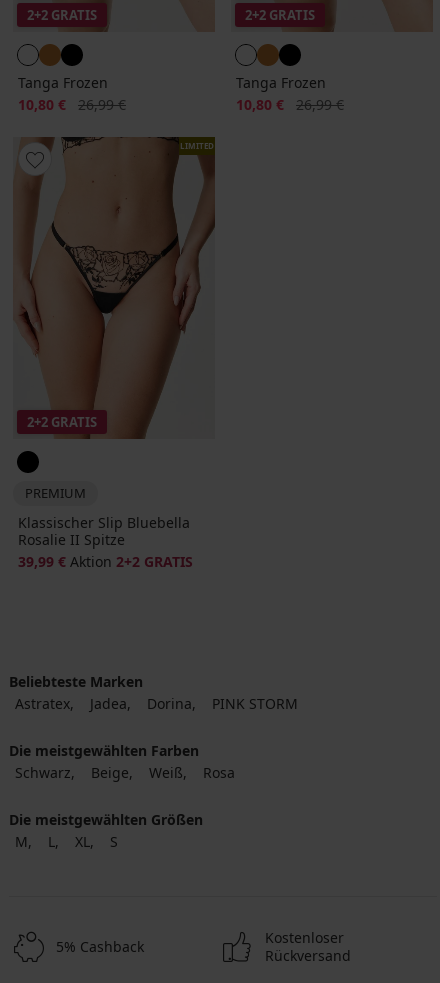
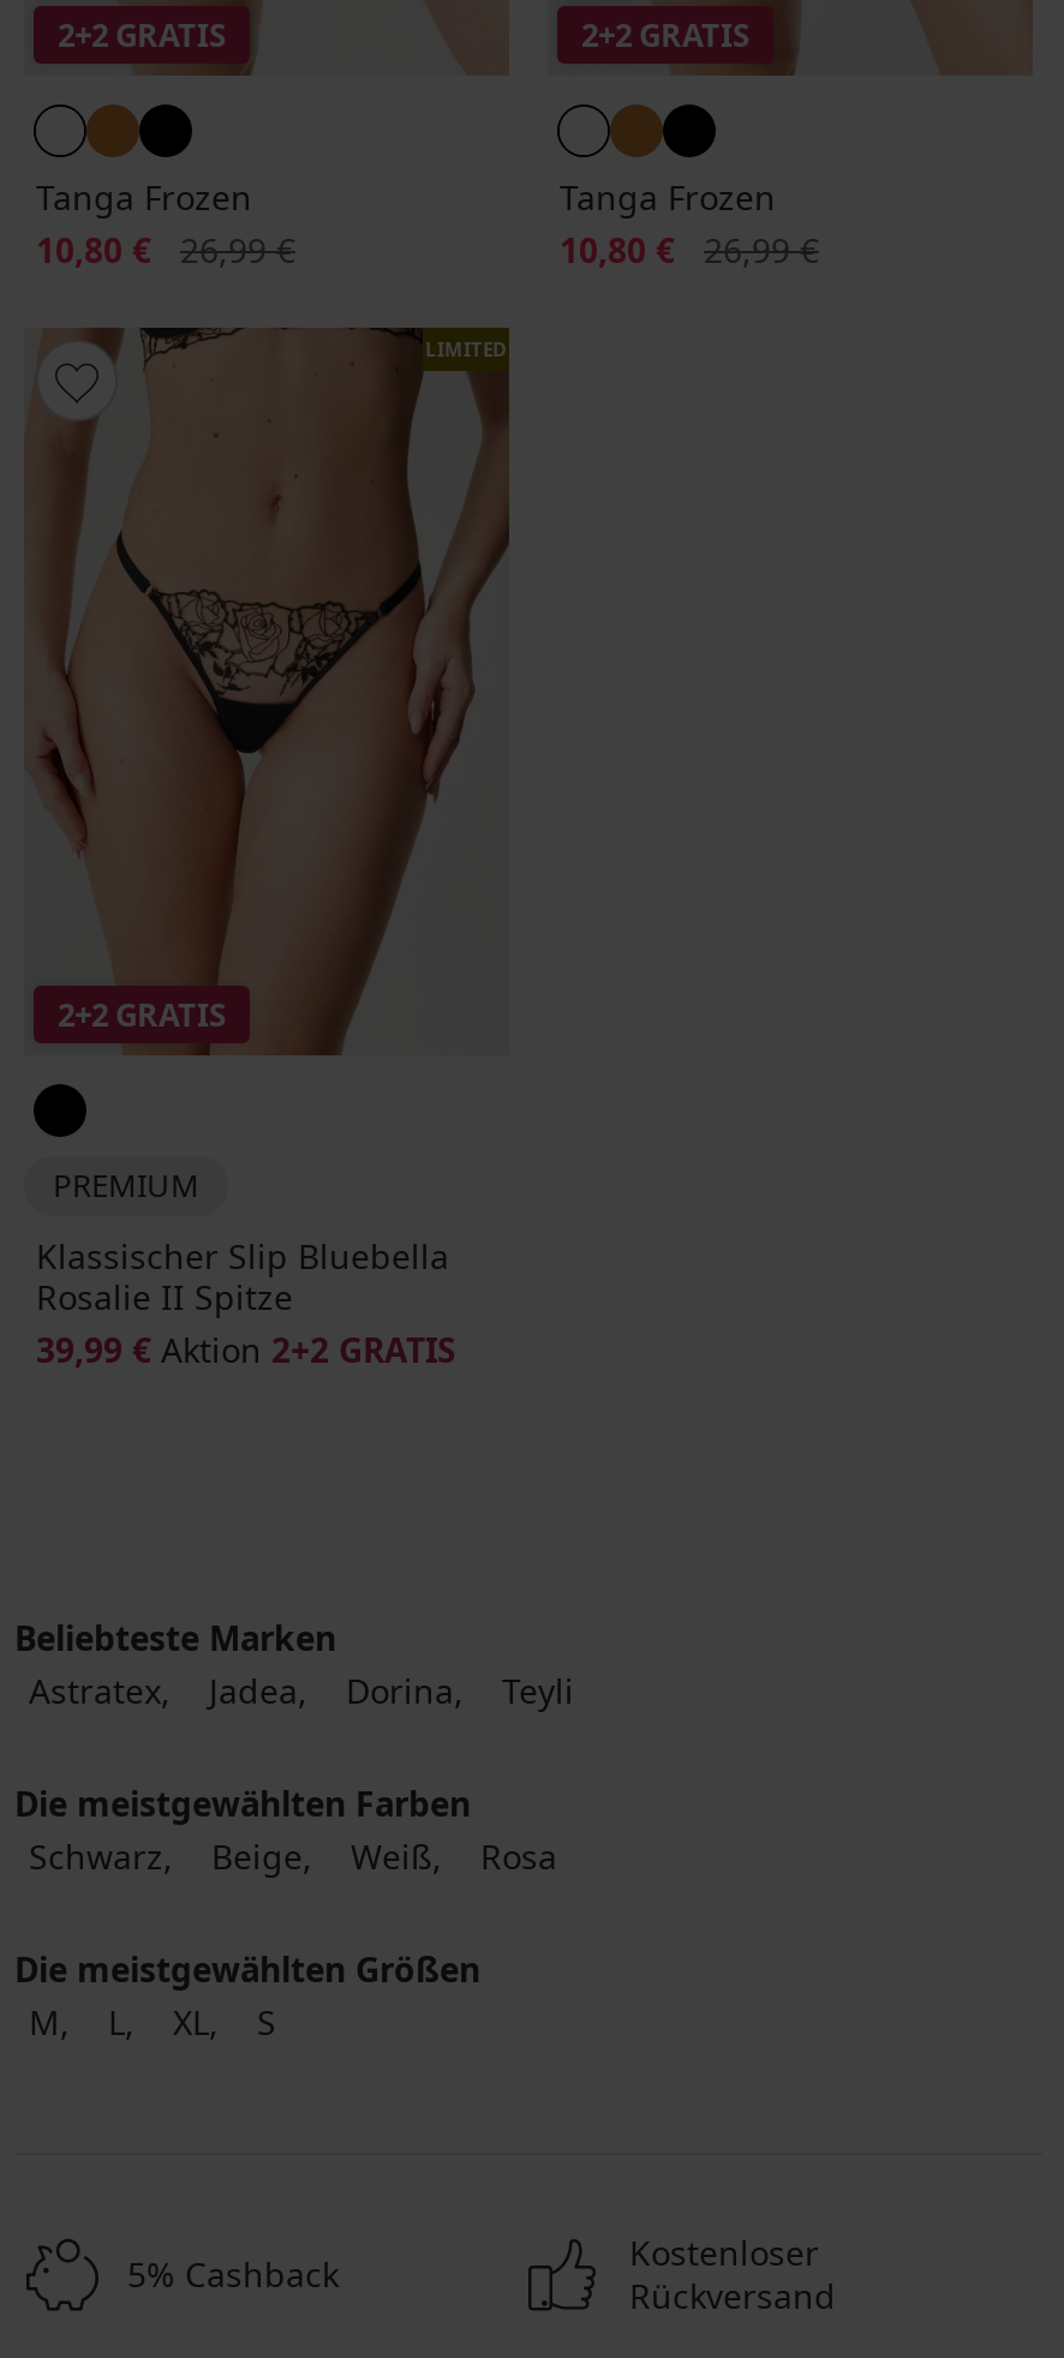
- PINK STORM
+ Teyli
